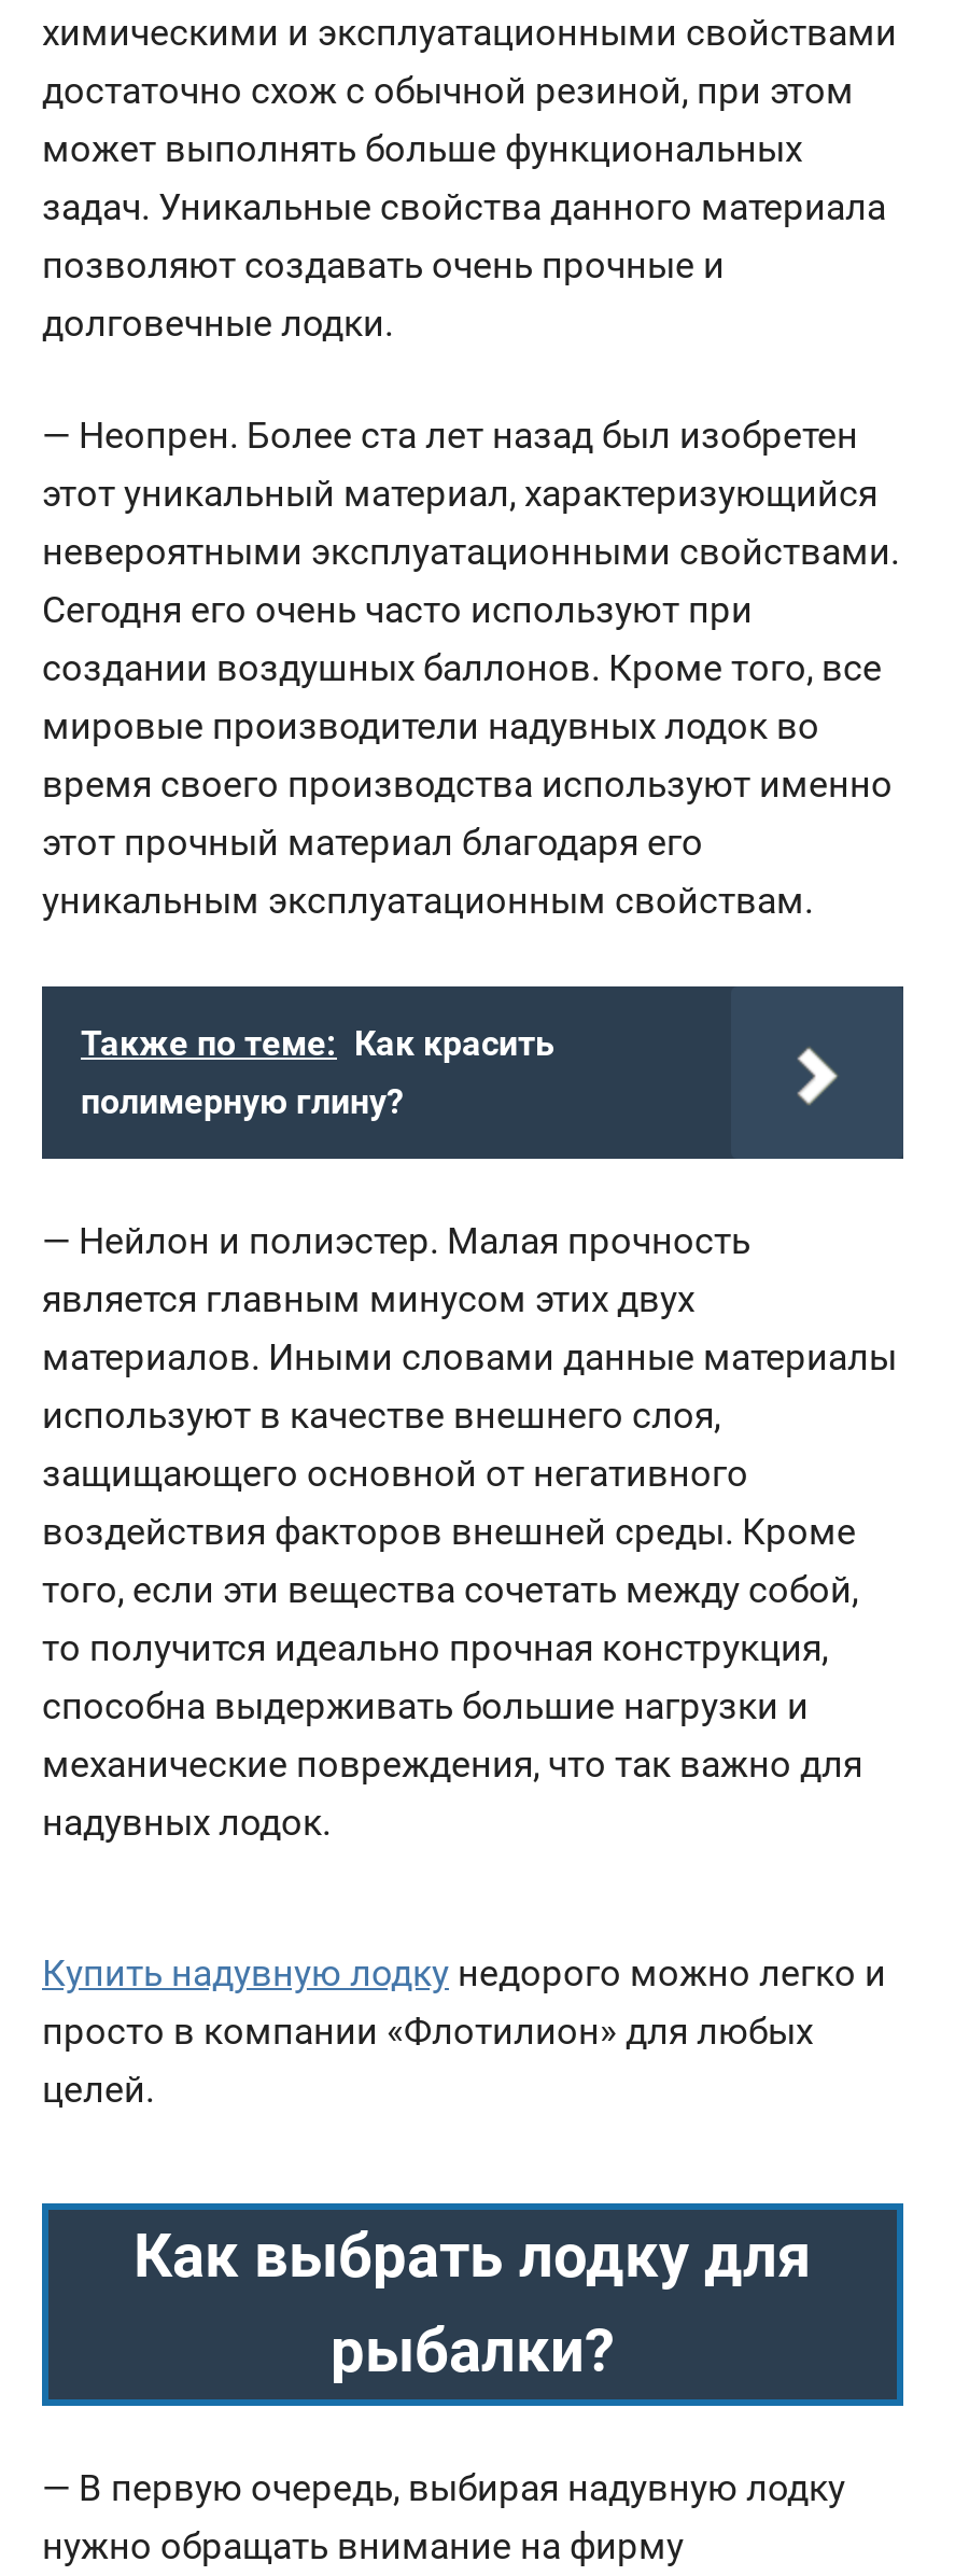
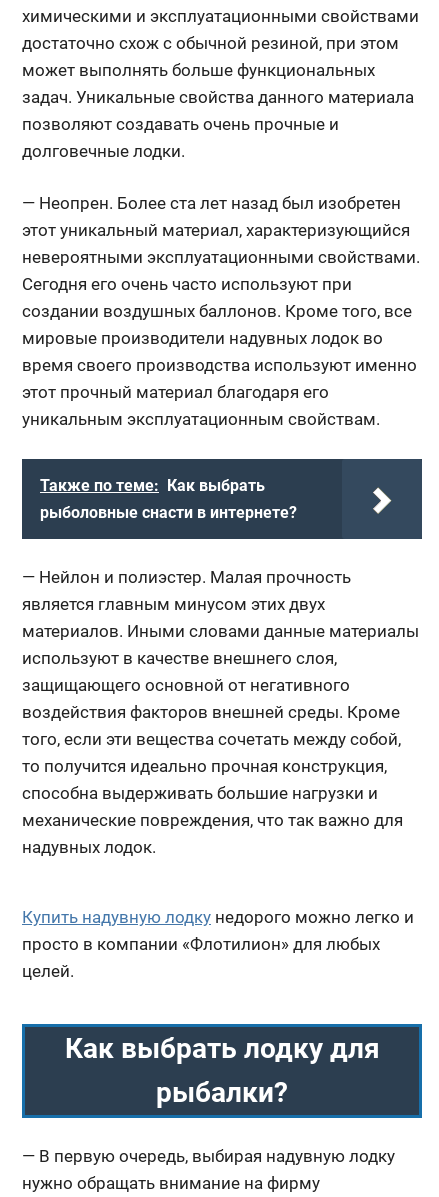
- Также по теме: Как красить
- полимерную глину?
+ Также по теме: Как выбрать
+ рыболовные снасти в интернете?
